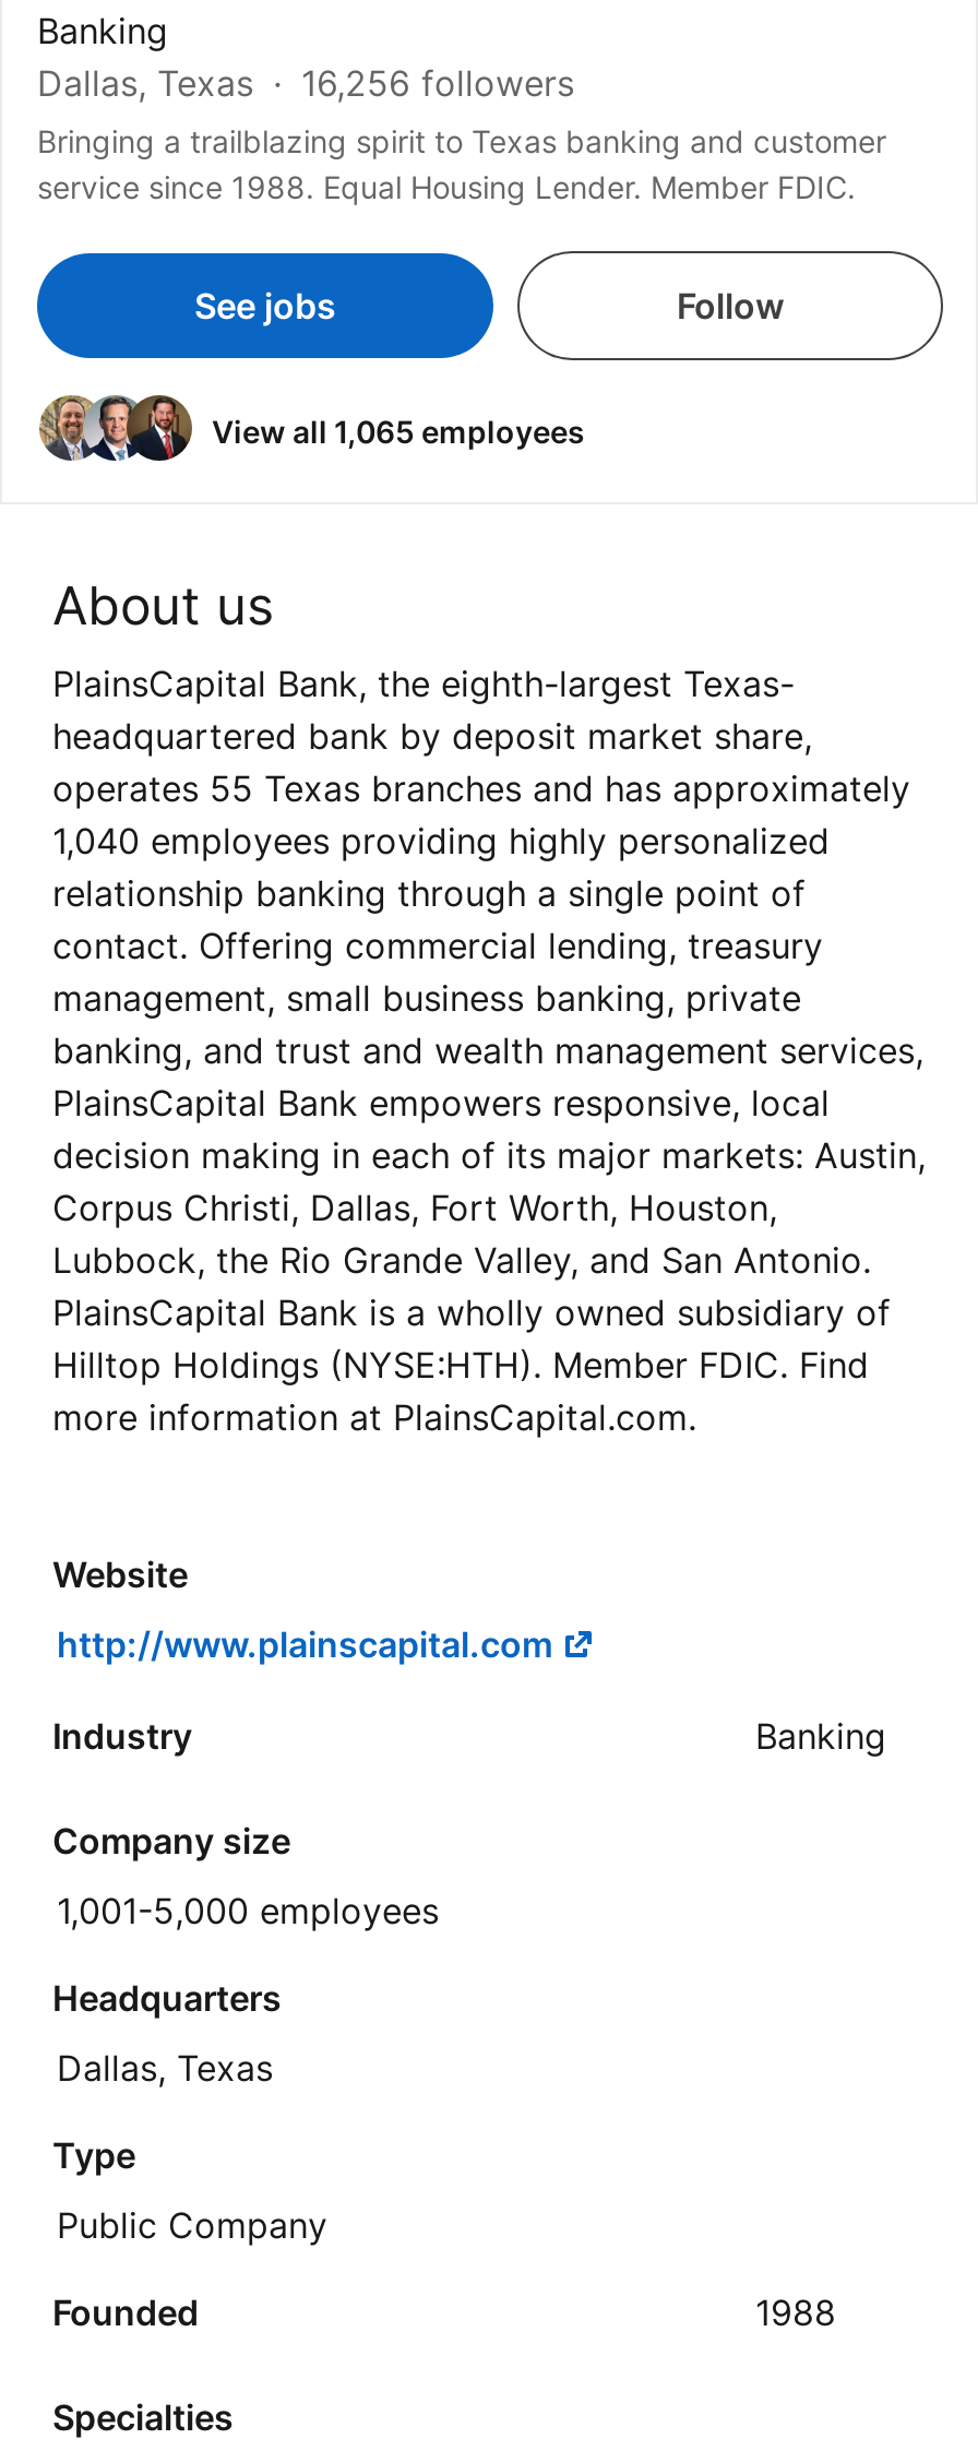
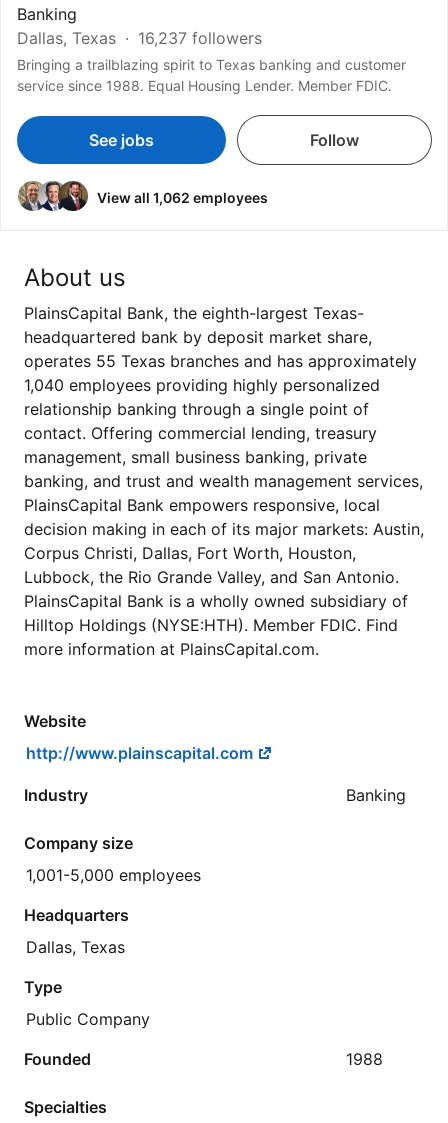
- Dallas, Texas 16,256 followers
+ Dallas, Texas 16,237 followers

- View all 1,065 employees
+ View all 1,062 employees
